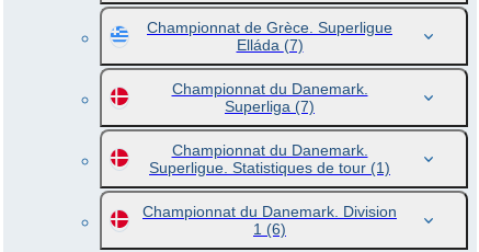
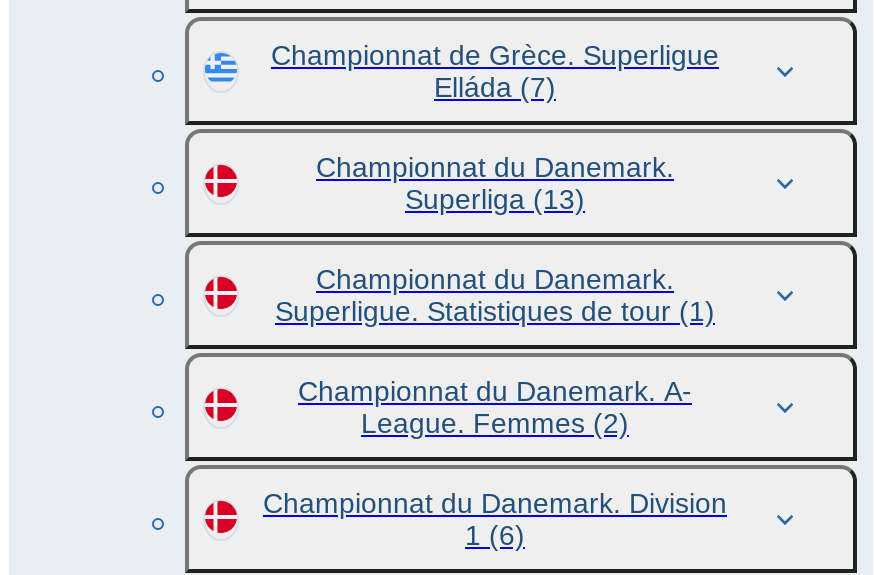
- Superliga (7)
+ Superliga (13)

+ Championnat du Danemark. A-
+ League. Femmes (2)
